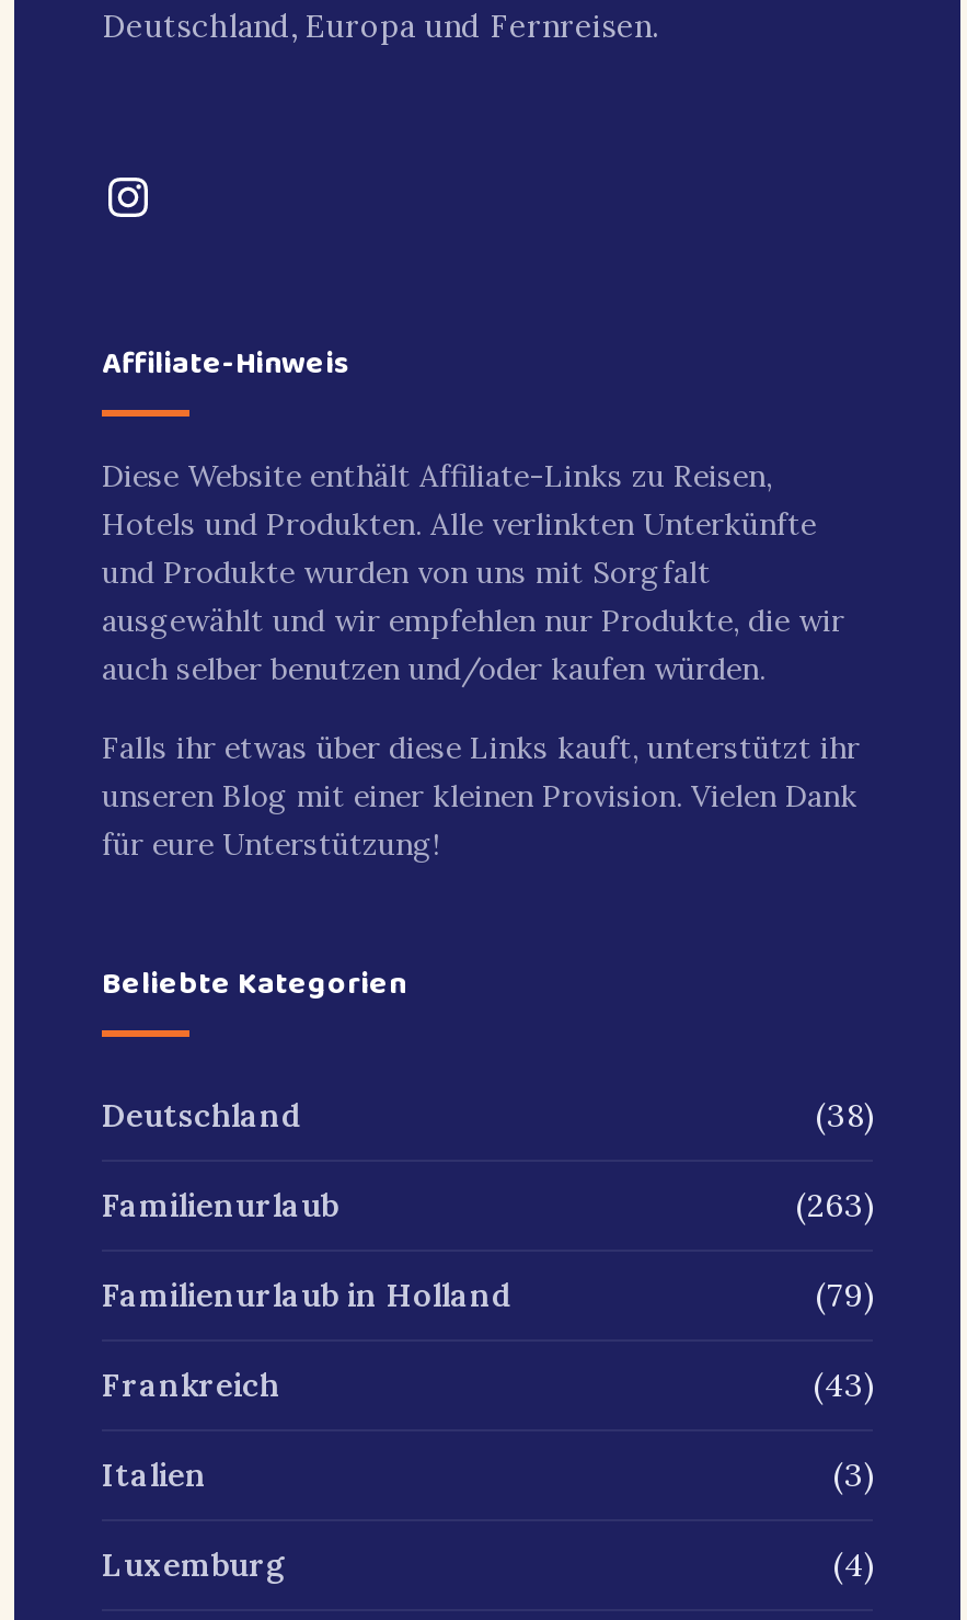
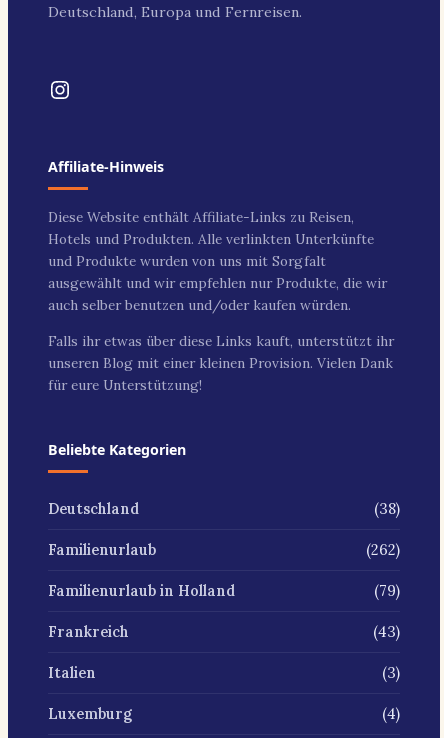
- (263)
+ (262)
